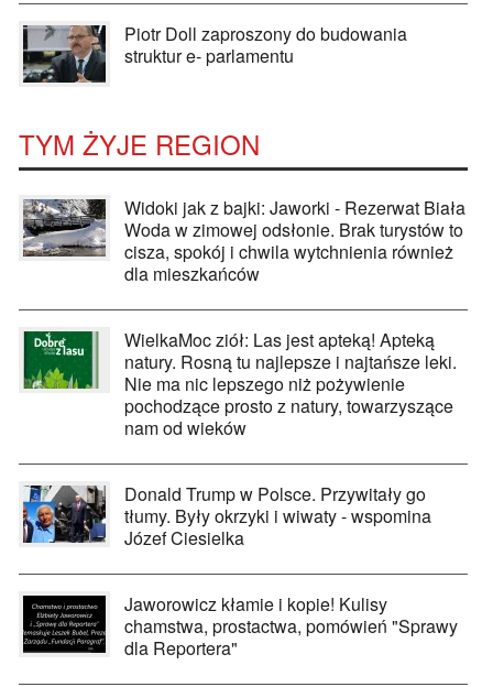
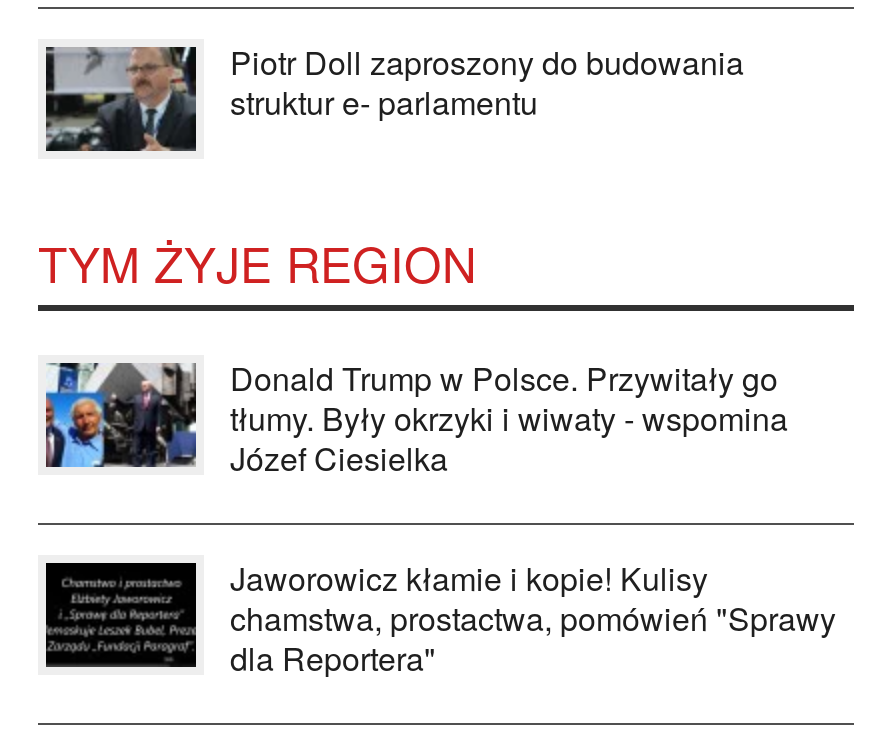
- [image]
- Widoki jak z bajki: Jaworki - Rezerwat Biała
- Woda w zimowej odsłonie. Brak turystów to
- cisza, spokój i chwila wytchnienia również
- dla mieszkańców
- WielkaMoc ziół: Las jest apteką! Apteką
- natury. Rosną tu najlepsze i najtańsze leki.
- Nie ma nic lepszego niż pożywienie
- pochodzące prosto z natury, towarzyszące
- nam od wieków
